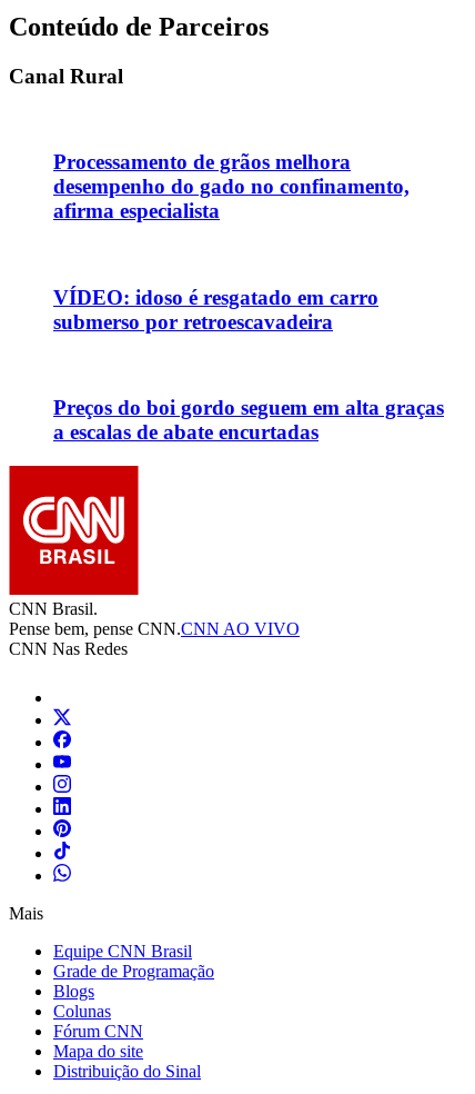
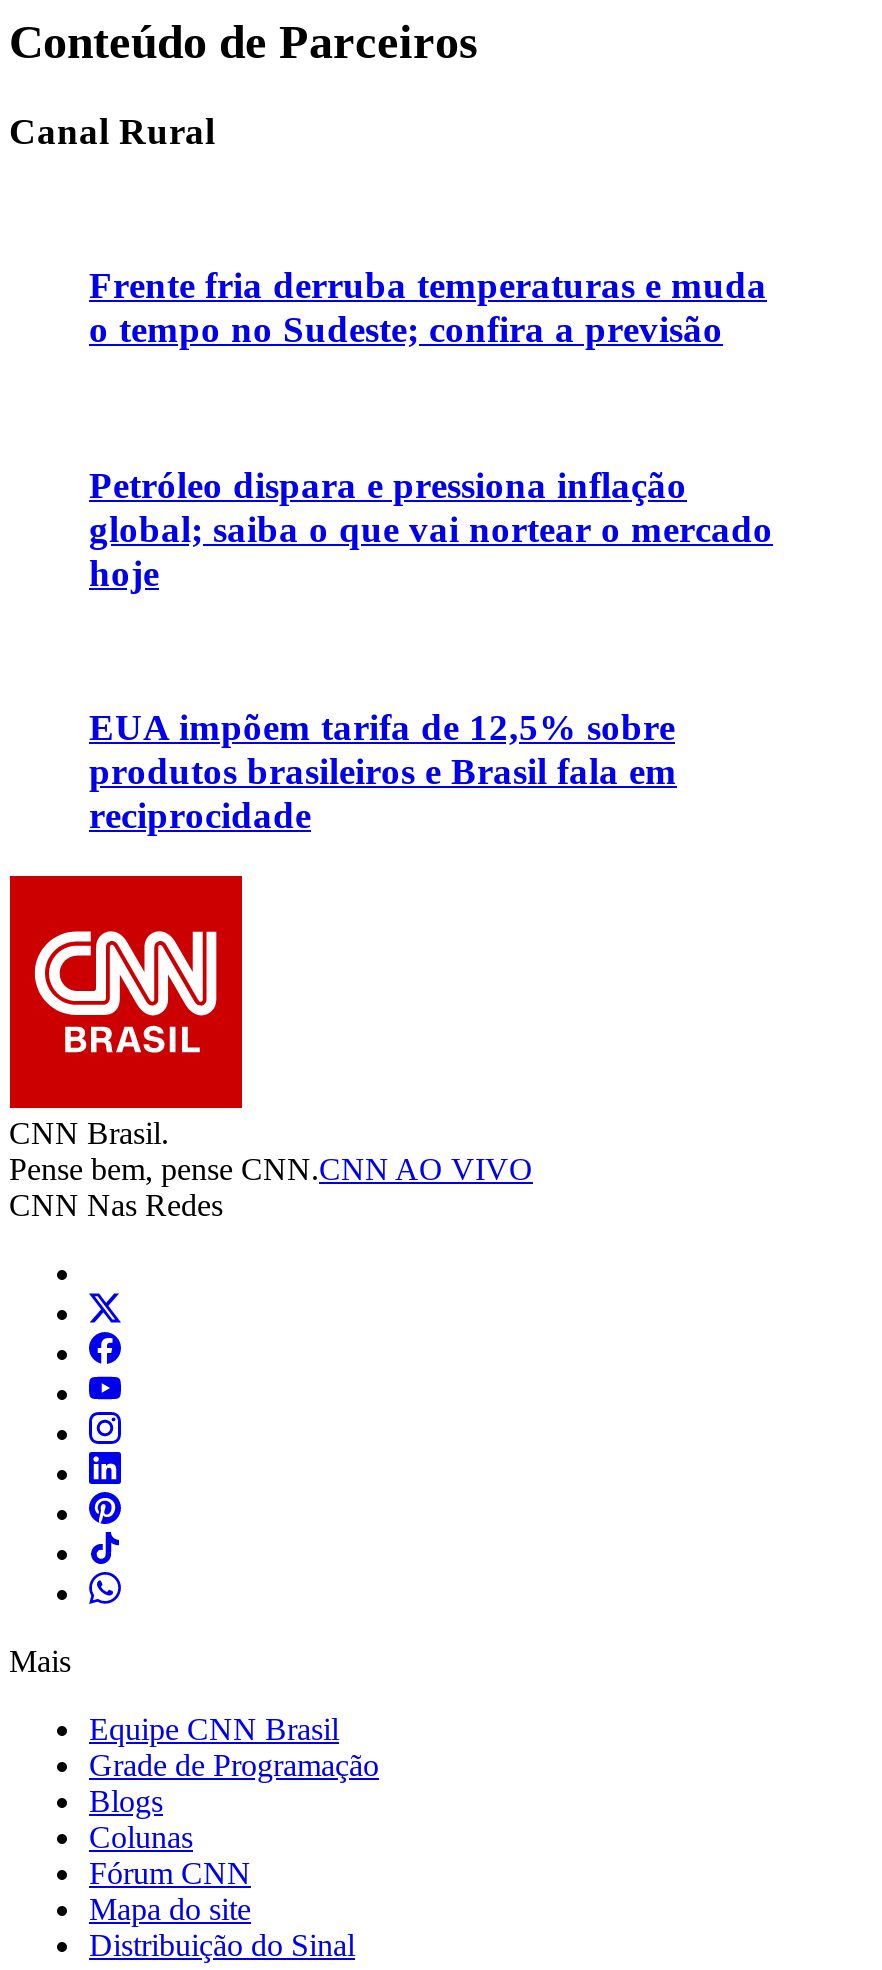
- Processamento de grãos melhora
- desempenho do gado no confinamento,
- afirma especialista
+ Frente fria derruba temperaturas e muda
+ o tempo no Sudeste; confira a previsão

- VÍDEO: idoso é resgatado em carro
- submerso por retroescavadeira
+ Petróleo dispara e pressiona inflação
+ global; saiba o que vai nortear o mercado
+ hoje

- Preços do boi gordo seguem em alta graças
- a escalas de abate encurtadas
+ EUA impõem tarifa de 12,5% sobre
+ produtos brasileiros e Brasil fala em
+ reciprocidade
